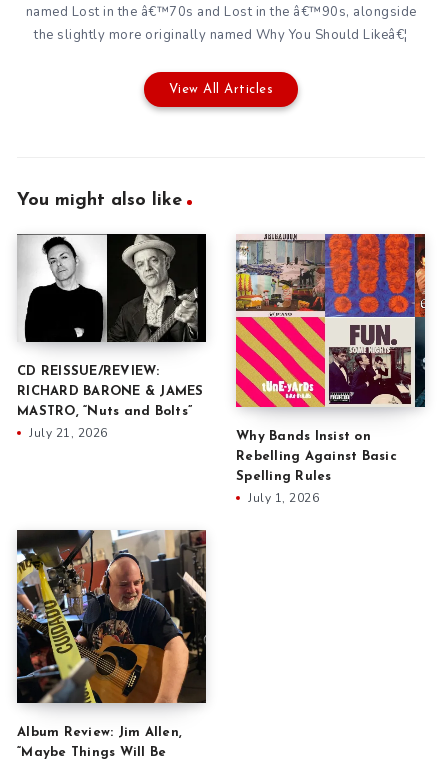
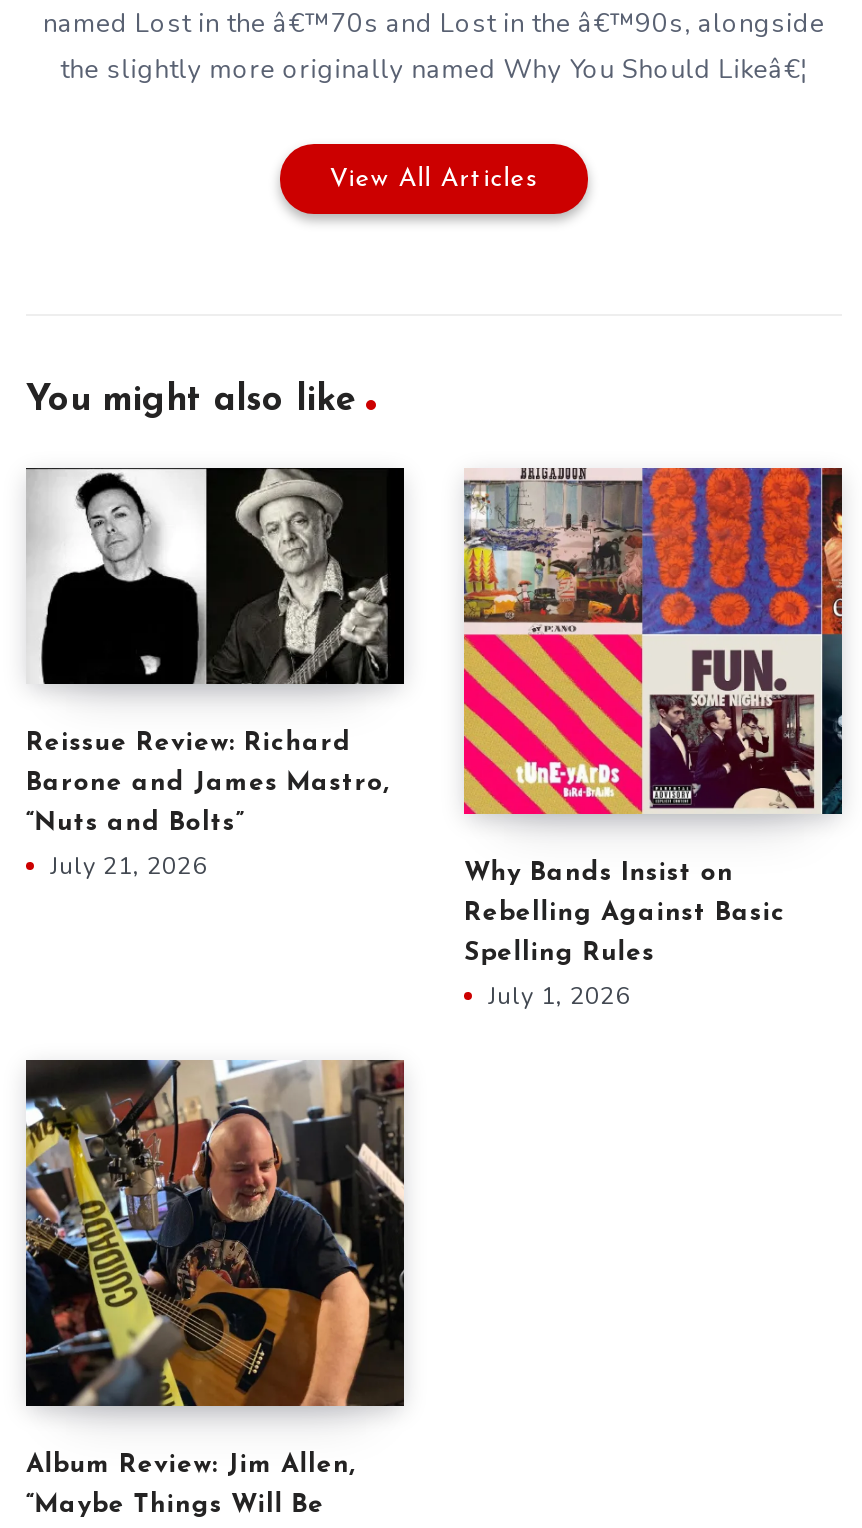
- CD REISSUE/REVIEW:
+ Reissue Review: Richard

- RICHARD BARONE & JAMES
+ Barone and James Mastro,

- MASTRO, “Nuts and Bolts”
+ “Nuts and Bolts”
